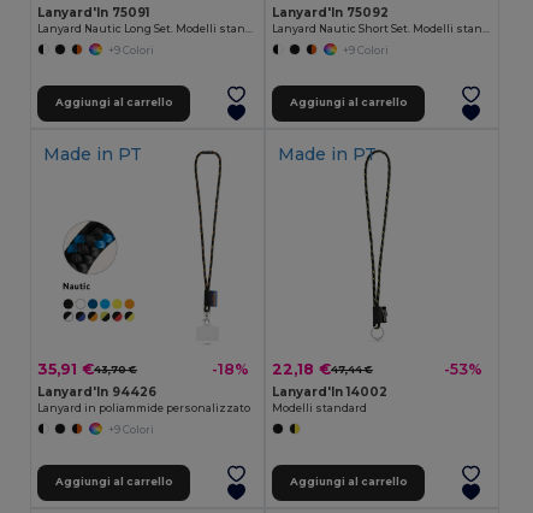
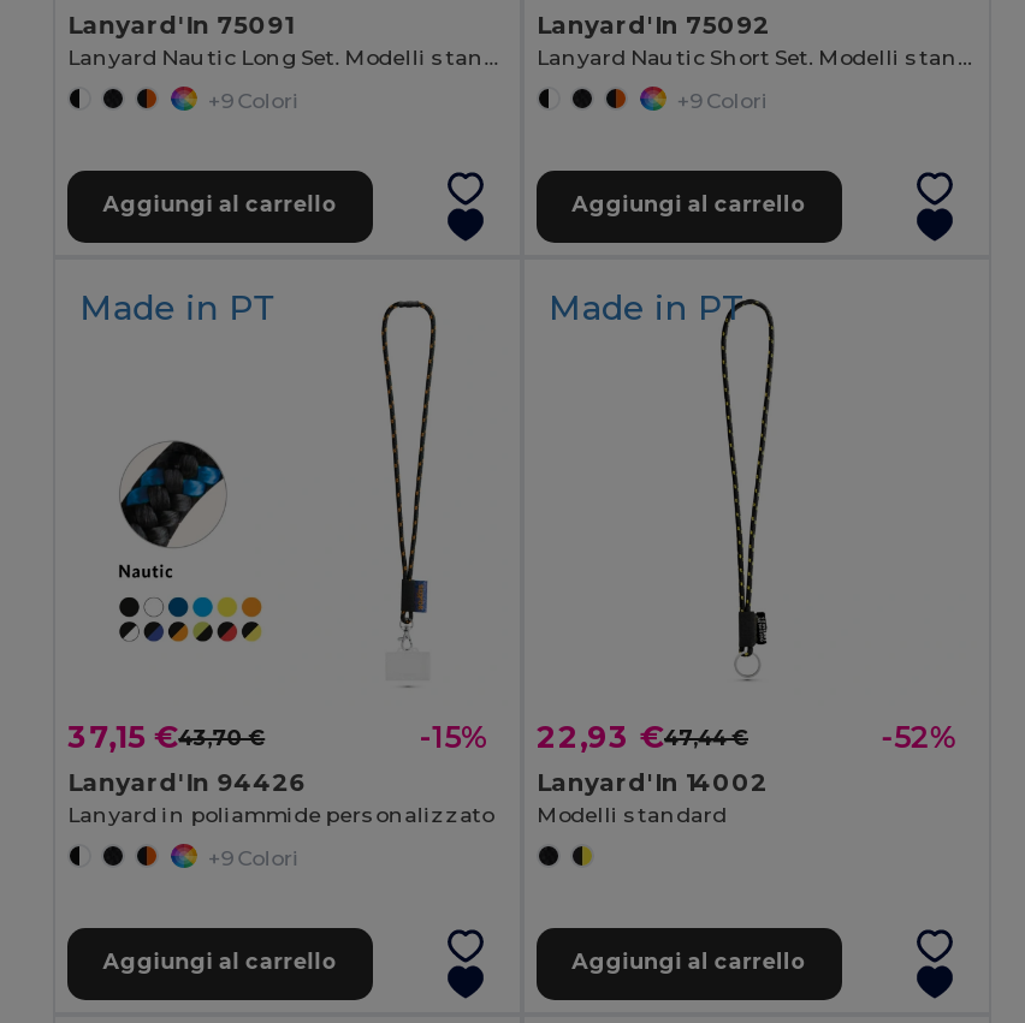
- 35,91 €43,70 €
+ 37,15 €43,70 €

- -18%
+ -15%

- 22,18 €47,44 €
+ 22,93 €47,44 €

- -53%
+ -52%
